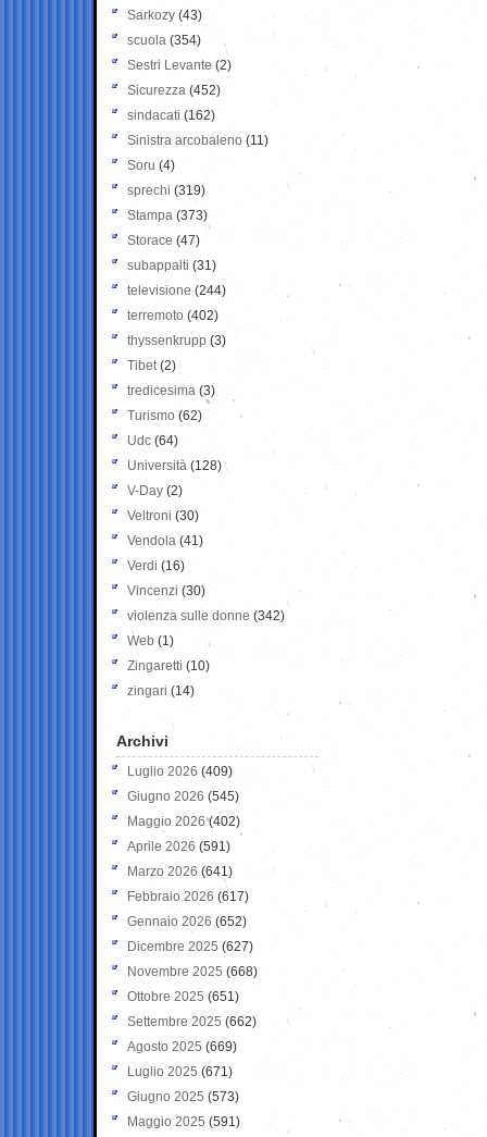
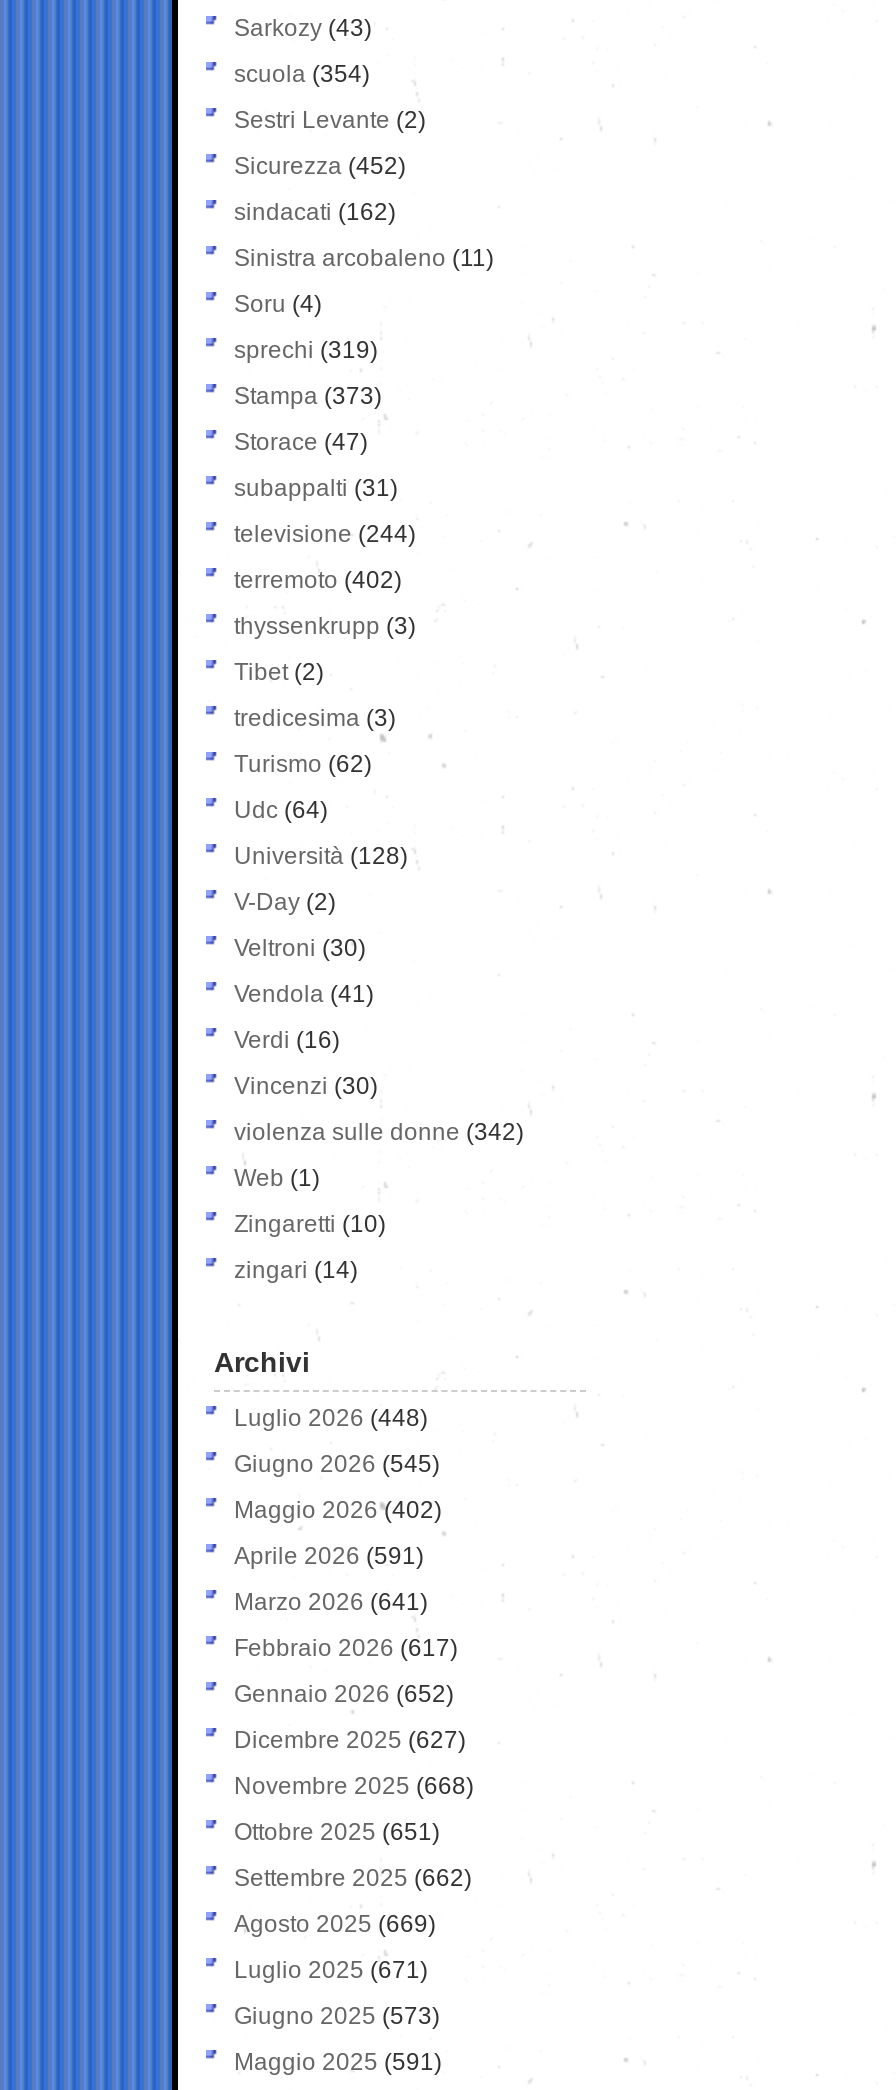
- Luglio 2026 (409)
+ Luglio 2026 (448)
